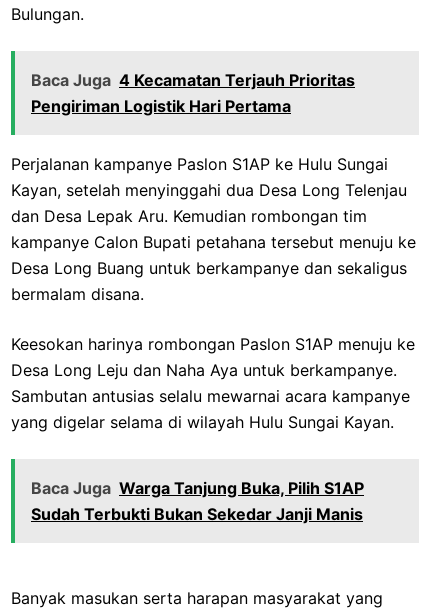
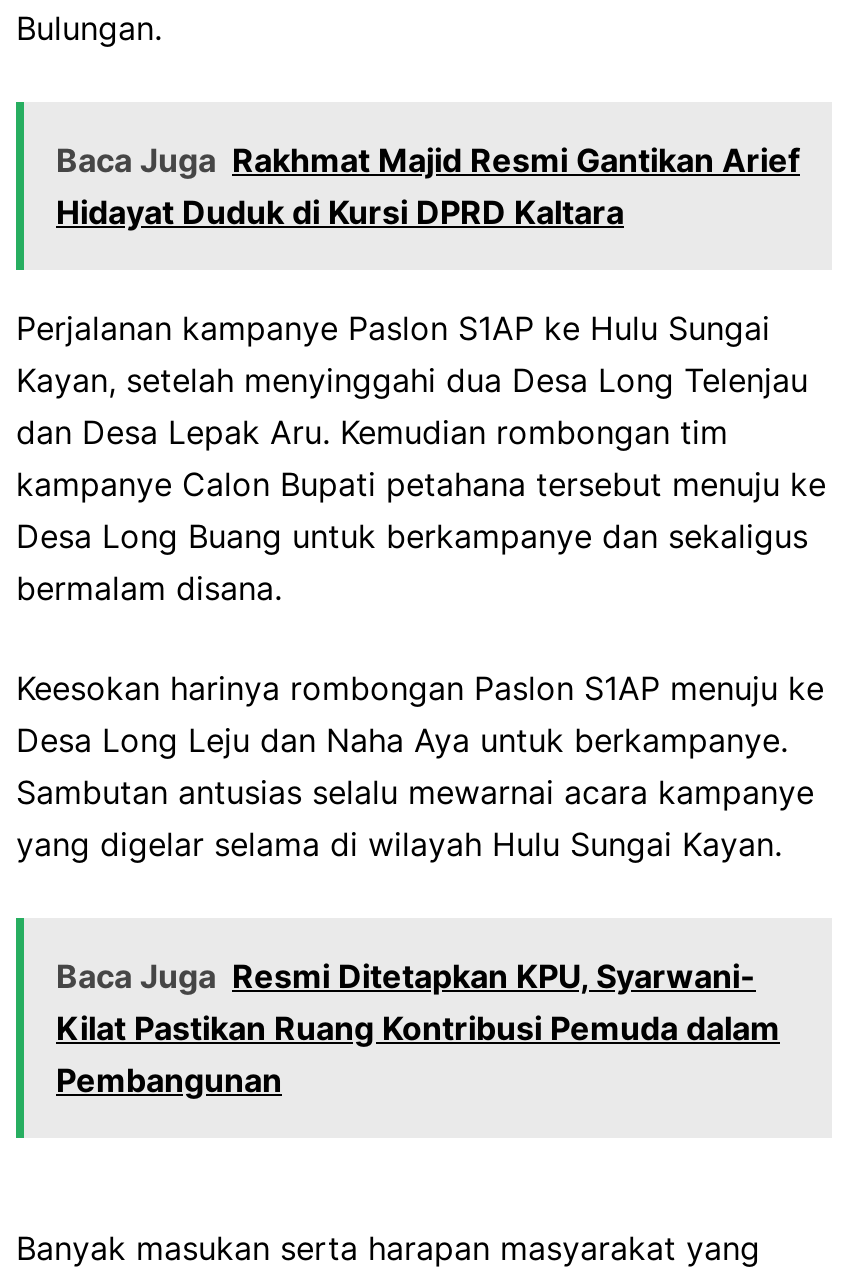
- Baca Juga 4 Kecamatan Terjauh Prioritas
- Pengiriman Logistik Hari Pertama
+ Baca Juga Rakhmat Majid Resmi Gantikan Arief
+ Hidayat Duduk di Kursi DPRD Kaltara

- Baca Juga Warga Tanjung Buka, Pilih S1AP
- Sudah Terbukti Bukan Sekedar Janji Manis
+ Baca Juga Resmi Ditetapkan KPU, Syarwani-
+ Kilat Pastikan Ruang Kontribusi Pemuda dalam
+ Pembangunan
